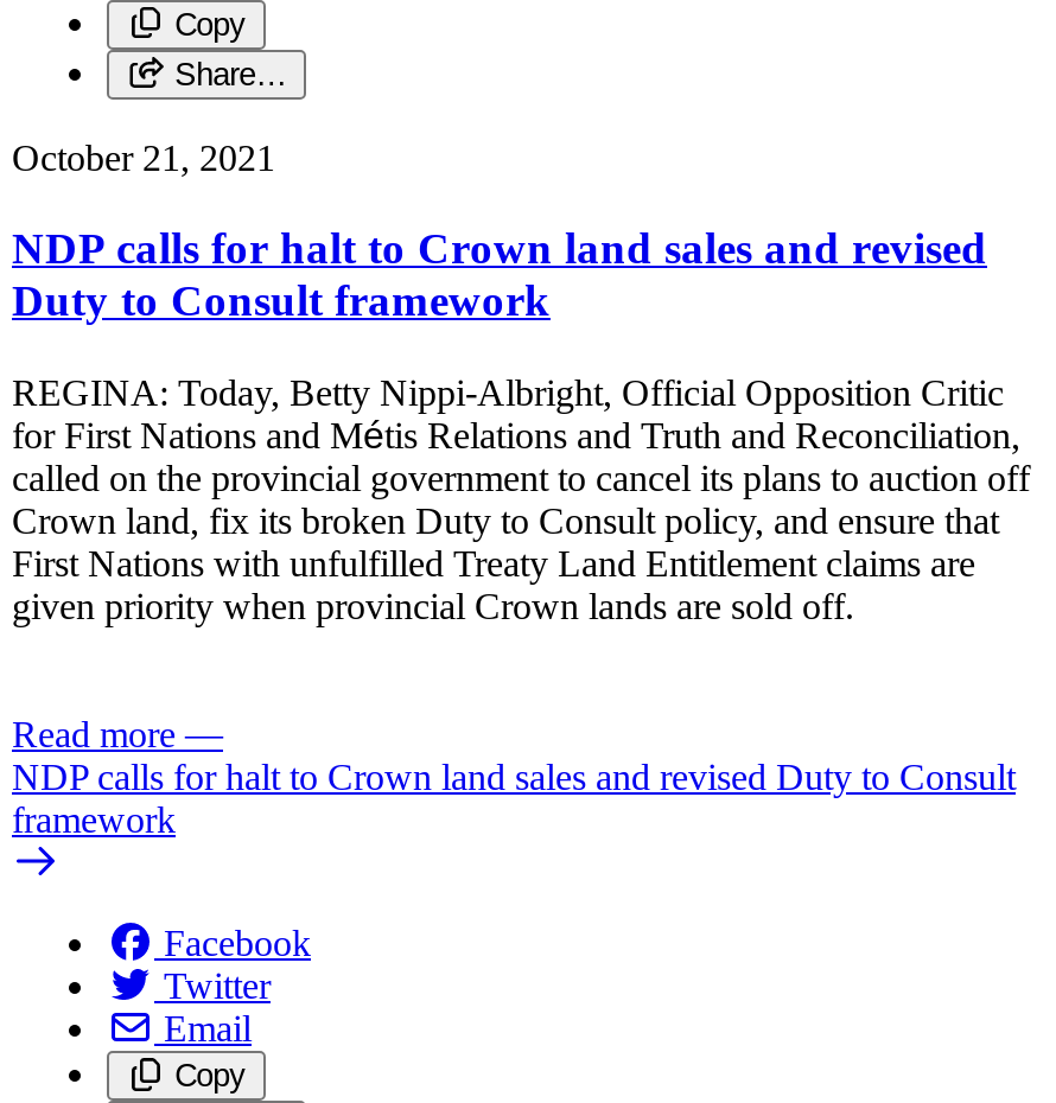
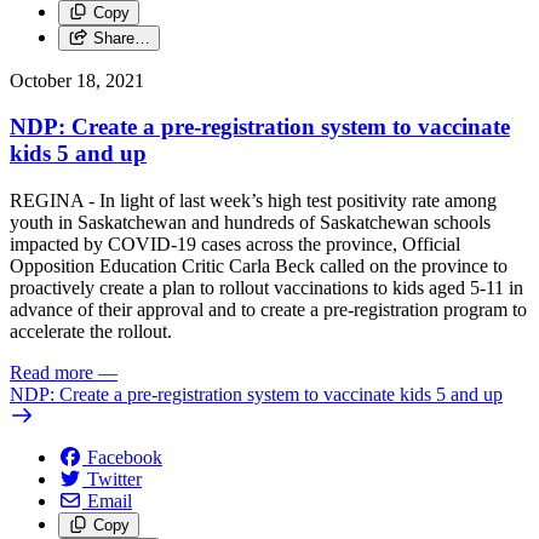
- October 21, 2021
+ October 18, 2021

- NDP calls for halt to Crown land sales and revised
- Duty to Consult framework
+ NDP: Create a pre-registration system to vaccinate
+ kids 5 and up

- REGINA: Today, Betty Nippi-Albright, Official Opposition Critic
- for First Nations and Métis Relations and Truth and Reconciliation,
- called on the provincial government to cancel its plans to auction off
- Crown land, fix its broken Duty to Consult policy, and ensure that
- First Nations with unfulfilled Treaty Land Entitlement claims are
- given priority when provincial Crown lands are sold off.
+ REGINA - In light of last week’s high test positivity rate among
+ youth in Saskatchewan and hundreds of Saskatchewan schools
+ impacted by COVID-19 cases across the province, Official
+ Opposition Education Critic Carla Beck called on the province to
+ proactively create a plan to rollout vaccinations to kids aged 5-11 in
+ advance of their approval and to create a pre-registration program to
+ accelerate the rollout.

- NDP calls for halt to Crown land sales and revised Duty to Consult
- framework
+ NDP: Create a pre-registration system to vaccinate kids 5 and up
